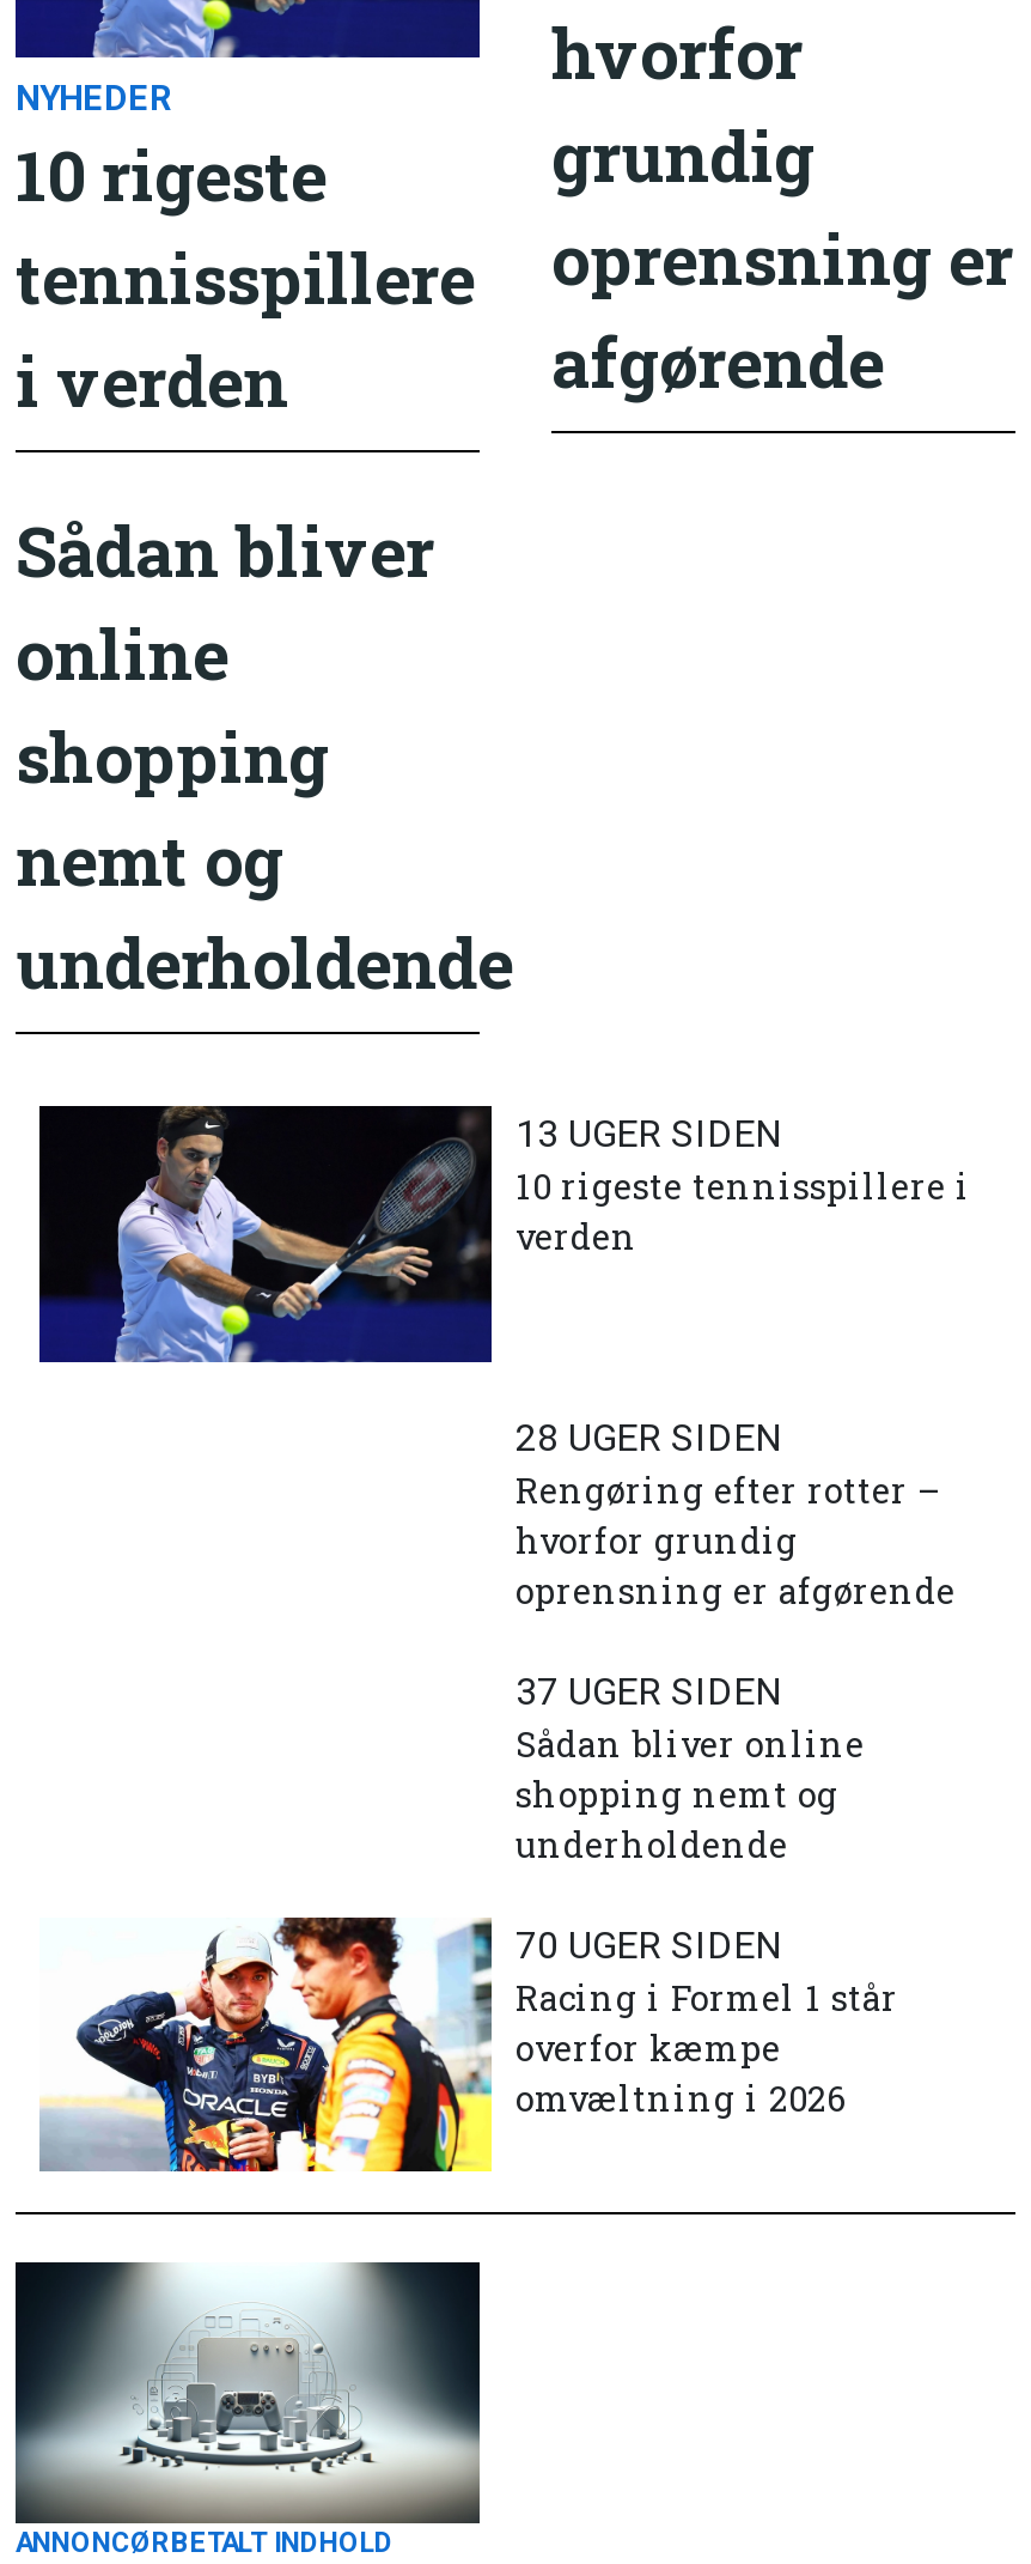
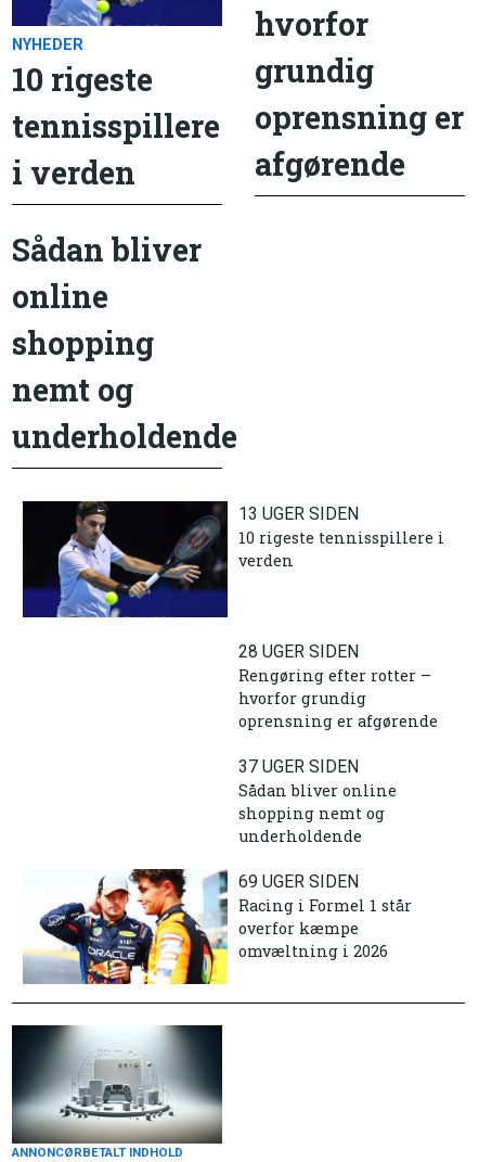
- 70 UGER SIDEN
+ 69 UGER SIDEN
